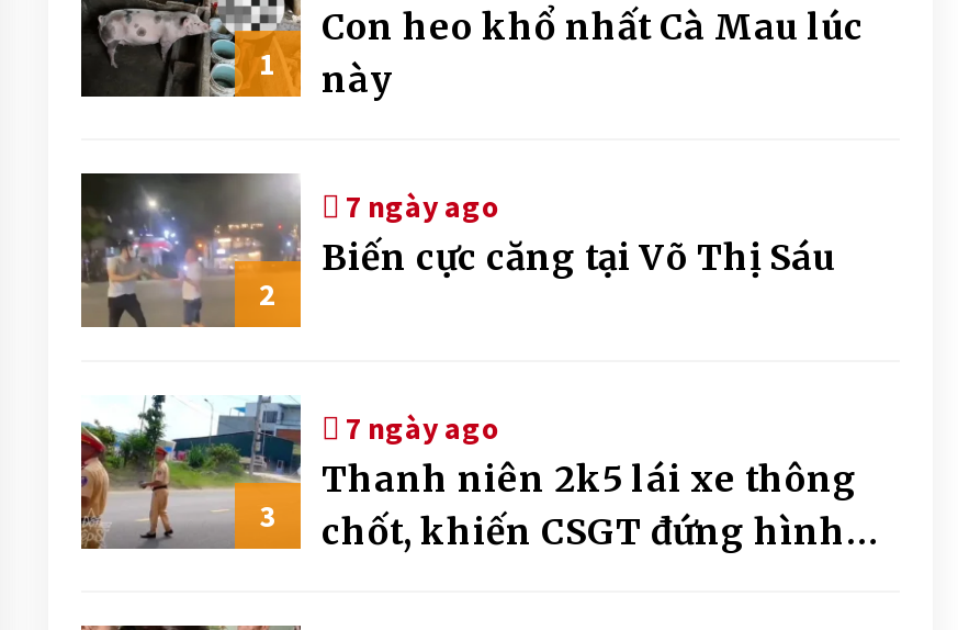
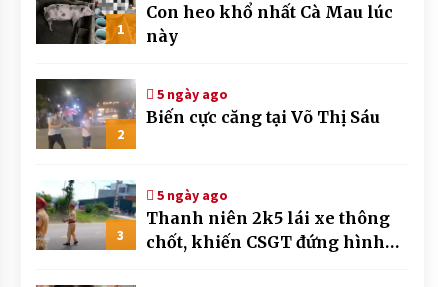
- 7 ngày ago
+ 5 ngày ago

- 7 ngày ago
+ 5 ngày ago
